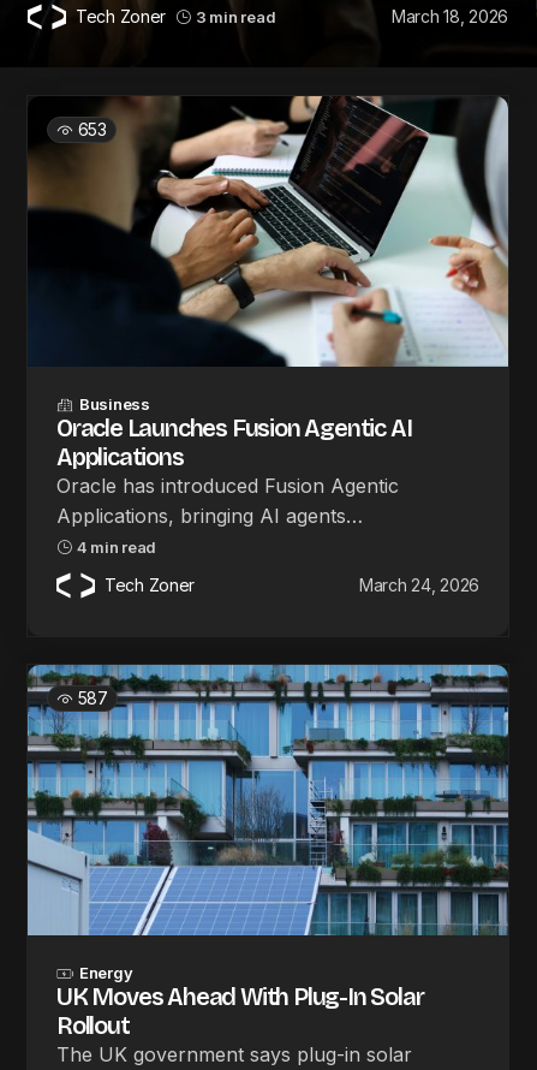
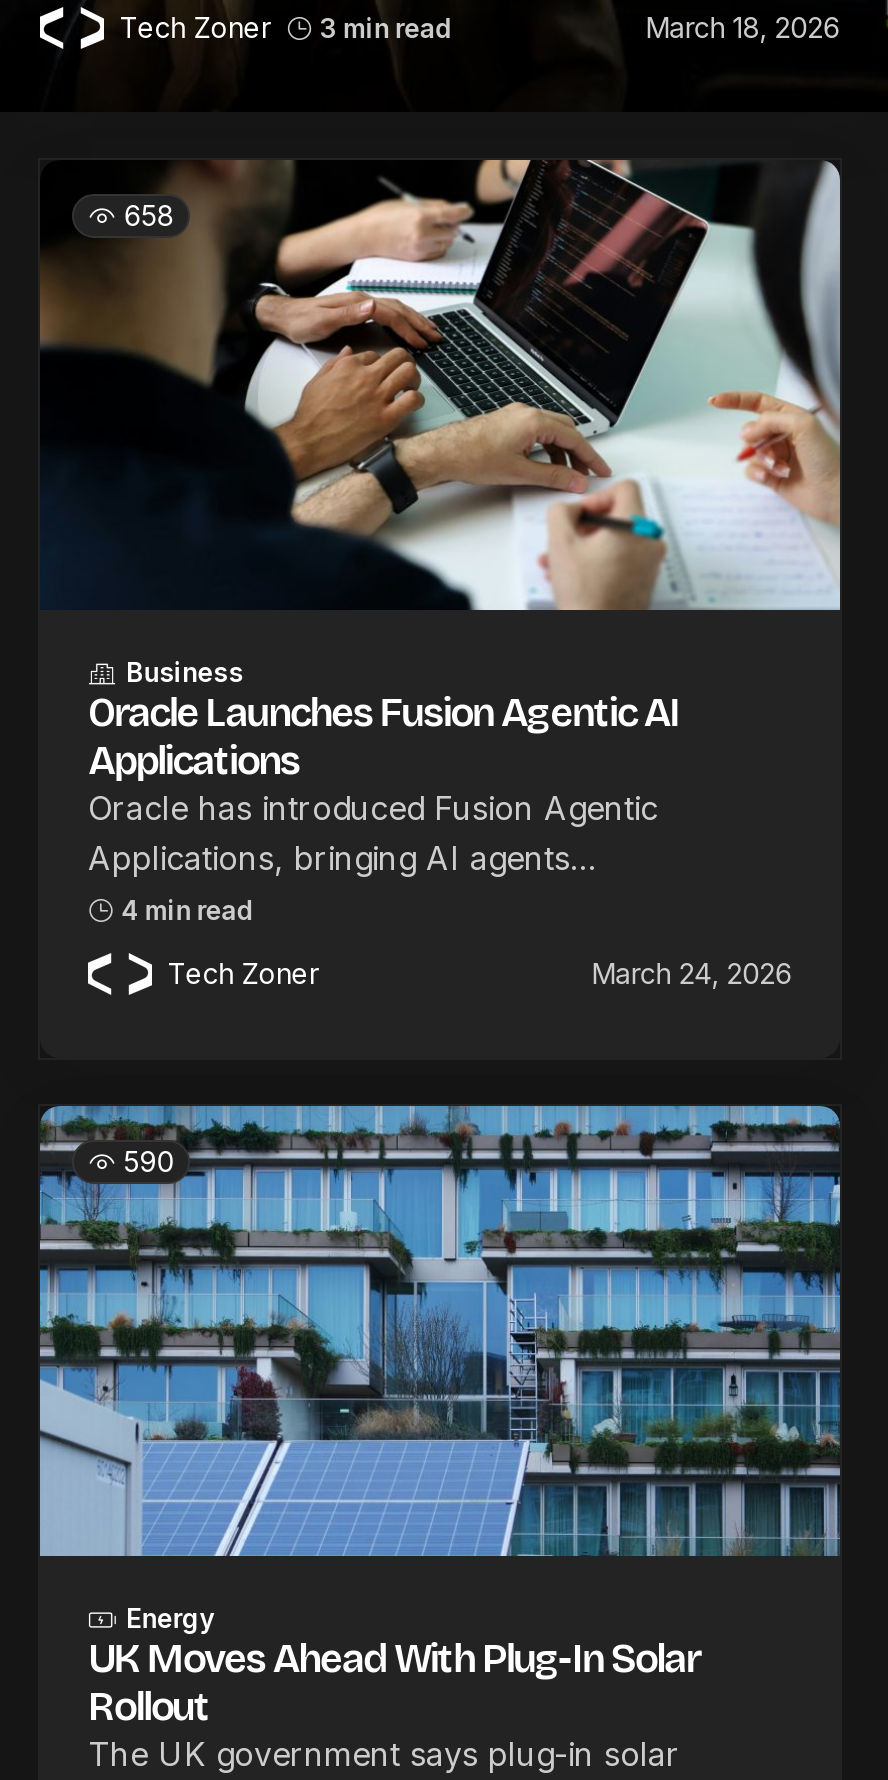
- 653
+ 658

- 587
+ 590
